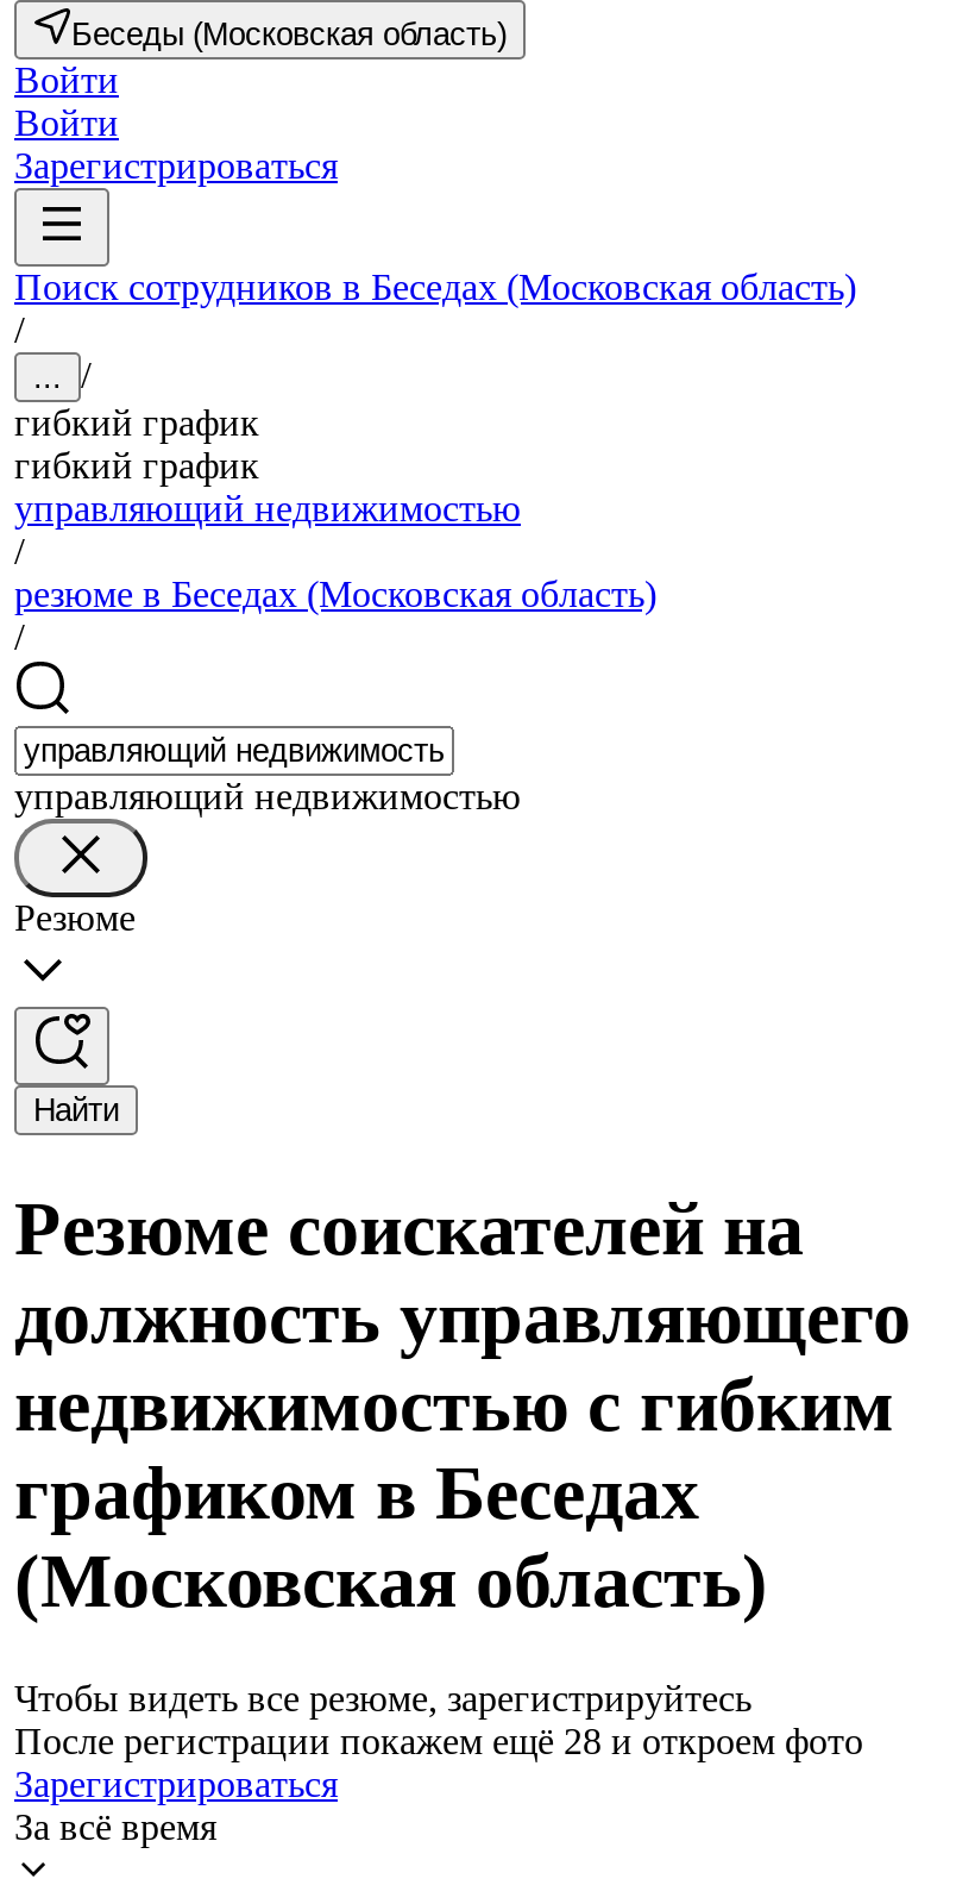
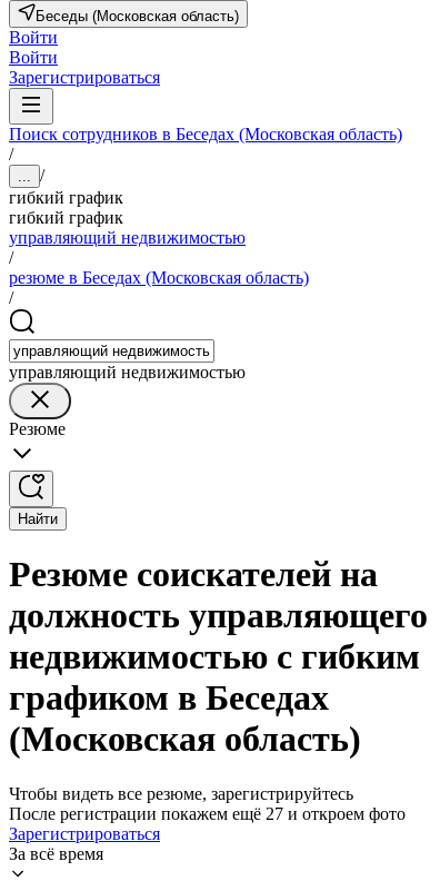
- После регистрации покажем ещё 28 и откроем фото
+ После регистрации покажем ещё 27 и откроем фото
